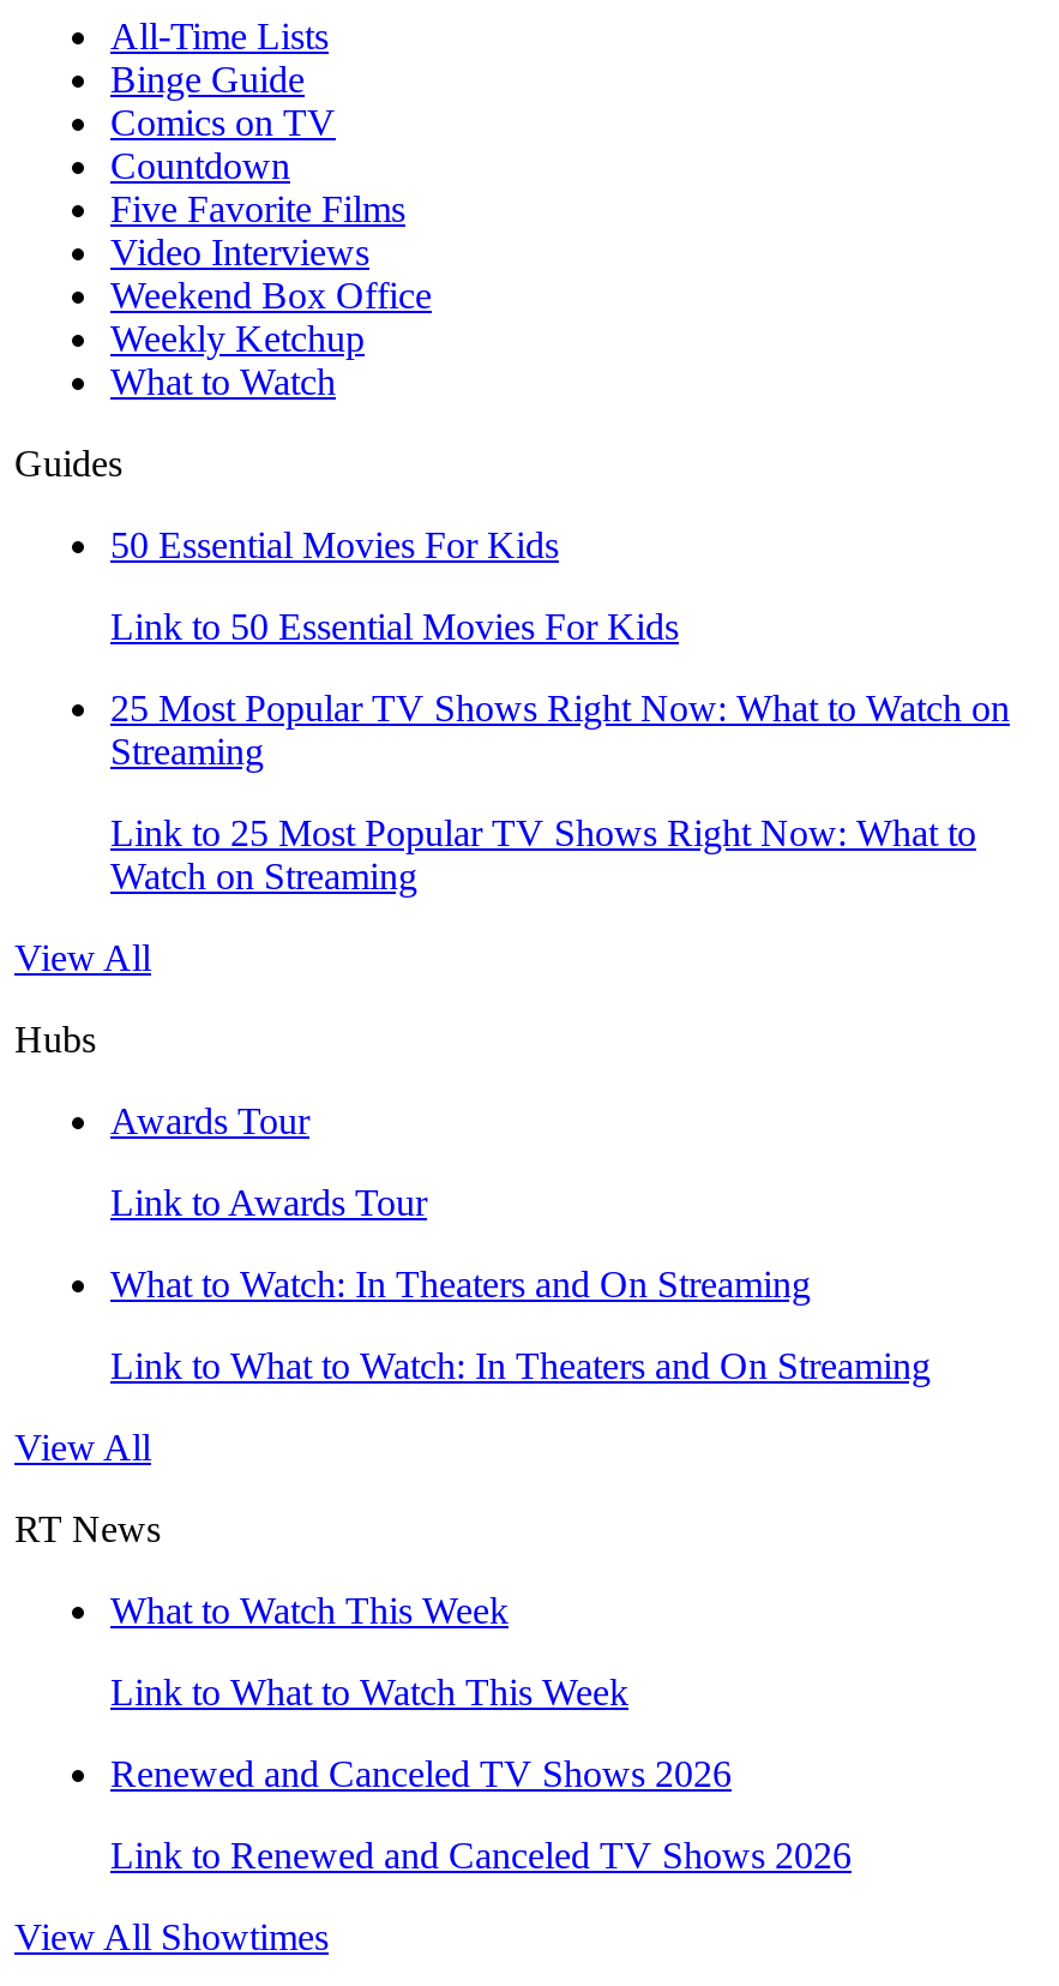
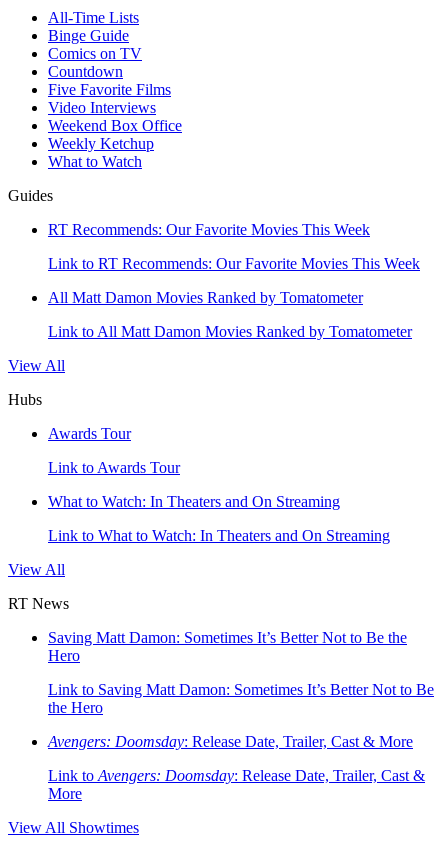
- 50 Essential Movies For Kids
+ RT Recommends: Our Favorite Movies This Week

- Link to 50 Essential Movies For Kids
+ Link to RT Recommends: Our Favorite Movies This Week

- 25 Most Popular TV Shows Right Now: What to Watch on
- Streaming
+ All Matt Damon Movies Ranked by Tomatometer

- Link to 25 Most Popular TV Shows Right Now: What to
- Watch on Streaming
+ Link to All Matt Damon Movies Ranked by Tomatometer

moved up: View All | Hubs | Awards Tour | Link to Awards Tour | What to Watch: In Theaters and On Streaming | Link to What to Watch: In Theaters and On Streaming | View All | RT News

- What to Watch This Week
+ Saving Matt Damon: Sometimes It’s Better Not to Be the
+ Hero

- Link to What to Watch This Week
+ Link to Saving Matt Damon: Sometimes It’s Better Not to Be
+ the Hero

- Renewed and Canceled TV Shows 2026
+ Avengers: Doomsday: Release Date, Trailer, Cast & More

- Link to Renewed and Canceled TV Shows 2026
+ Link to Avengers: Doomsday: Release Date, Trailer, Cast &
+ More
